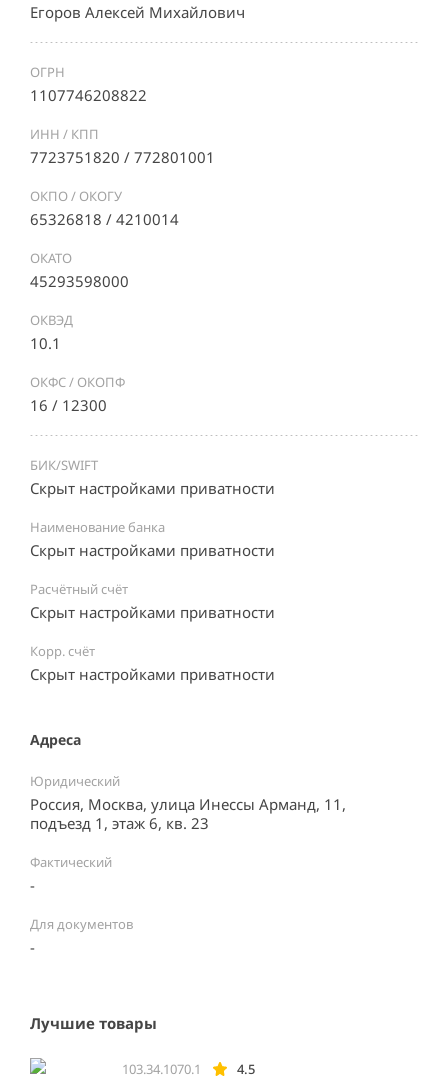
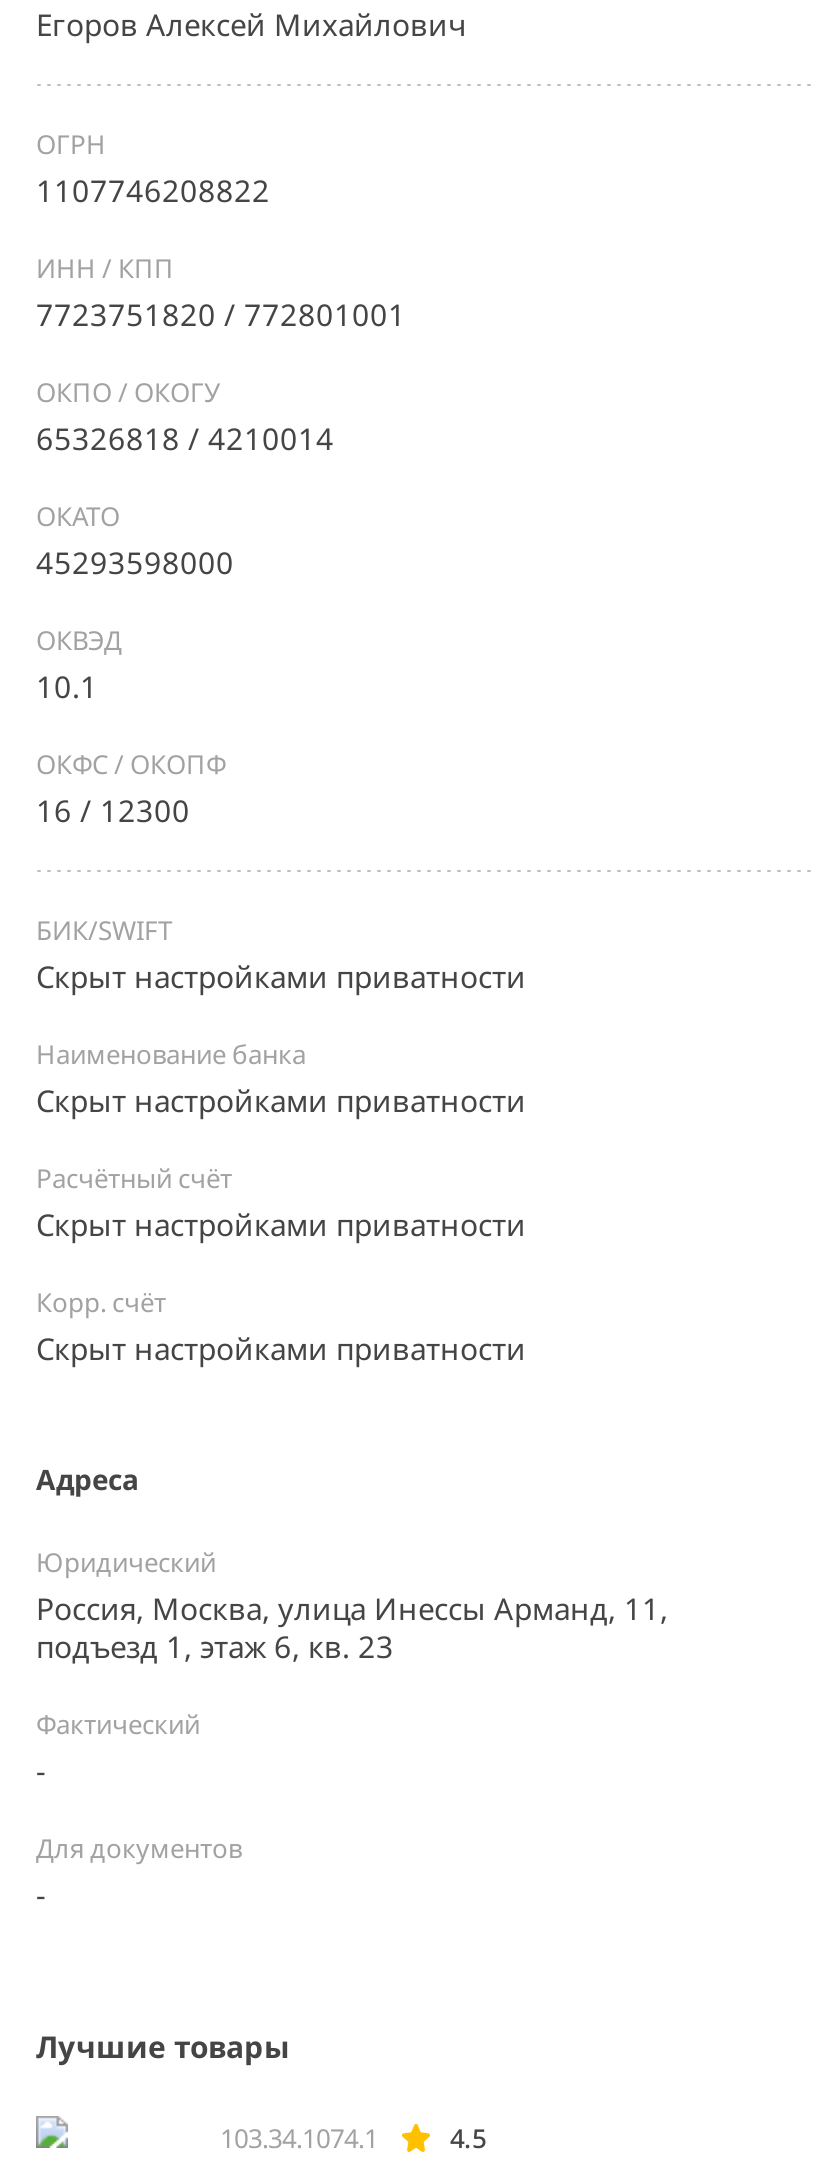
- 103.34.1070.1 4.5
+ 103.34.1074.1 4.5
